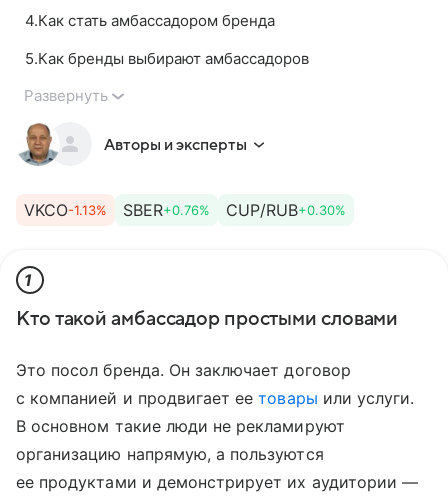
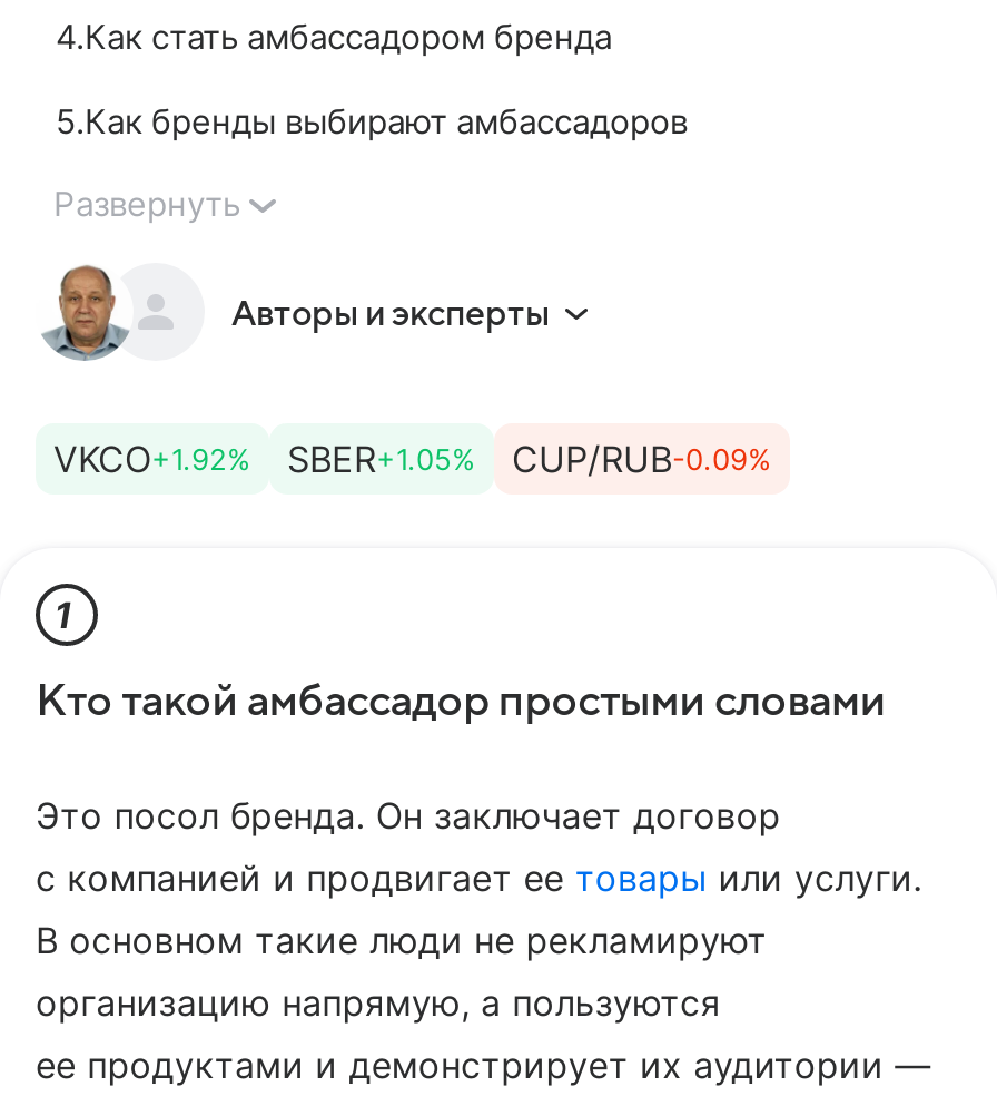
- VKCO-1.13%
+ VKCO+1.92%

- SBER+0.76%
+ SBER+1.05%

- CUP/RUB+0.30%
+ CUP/RUB-0.09%
